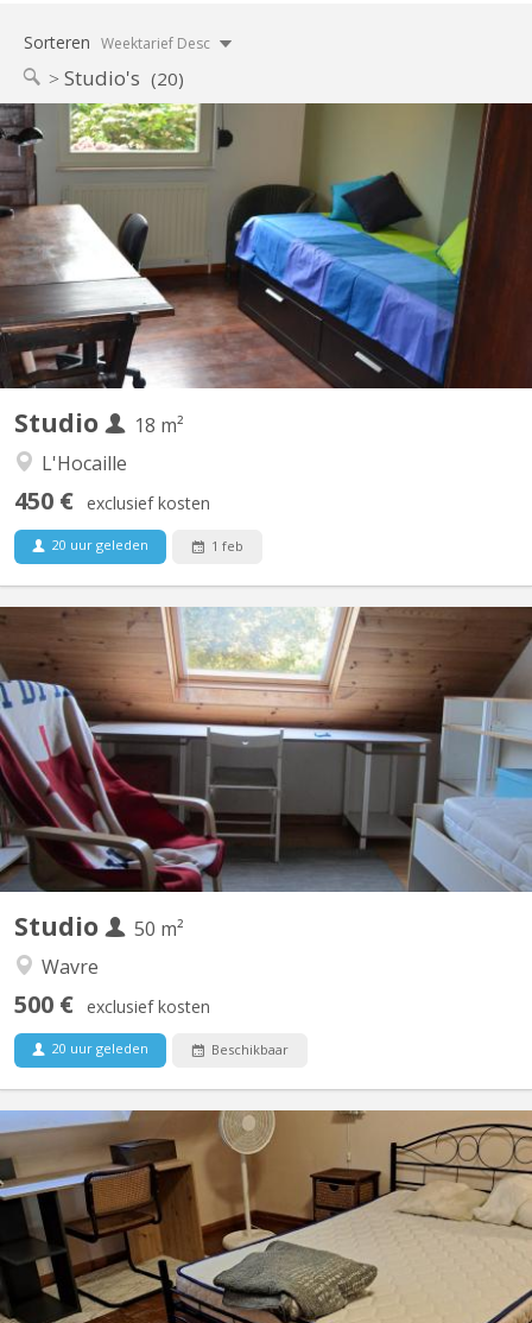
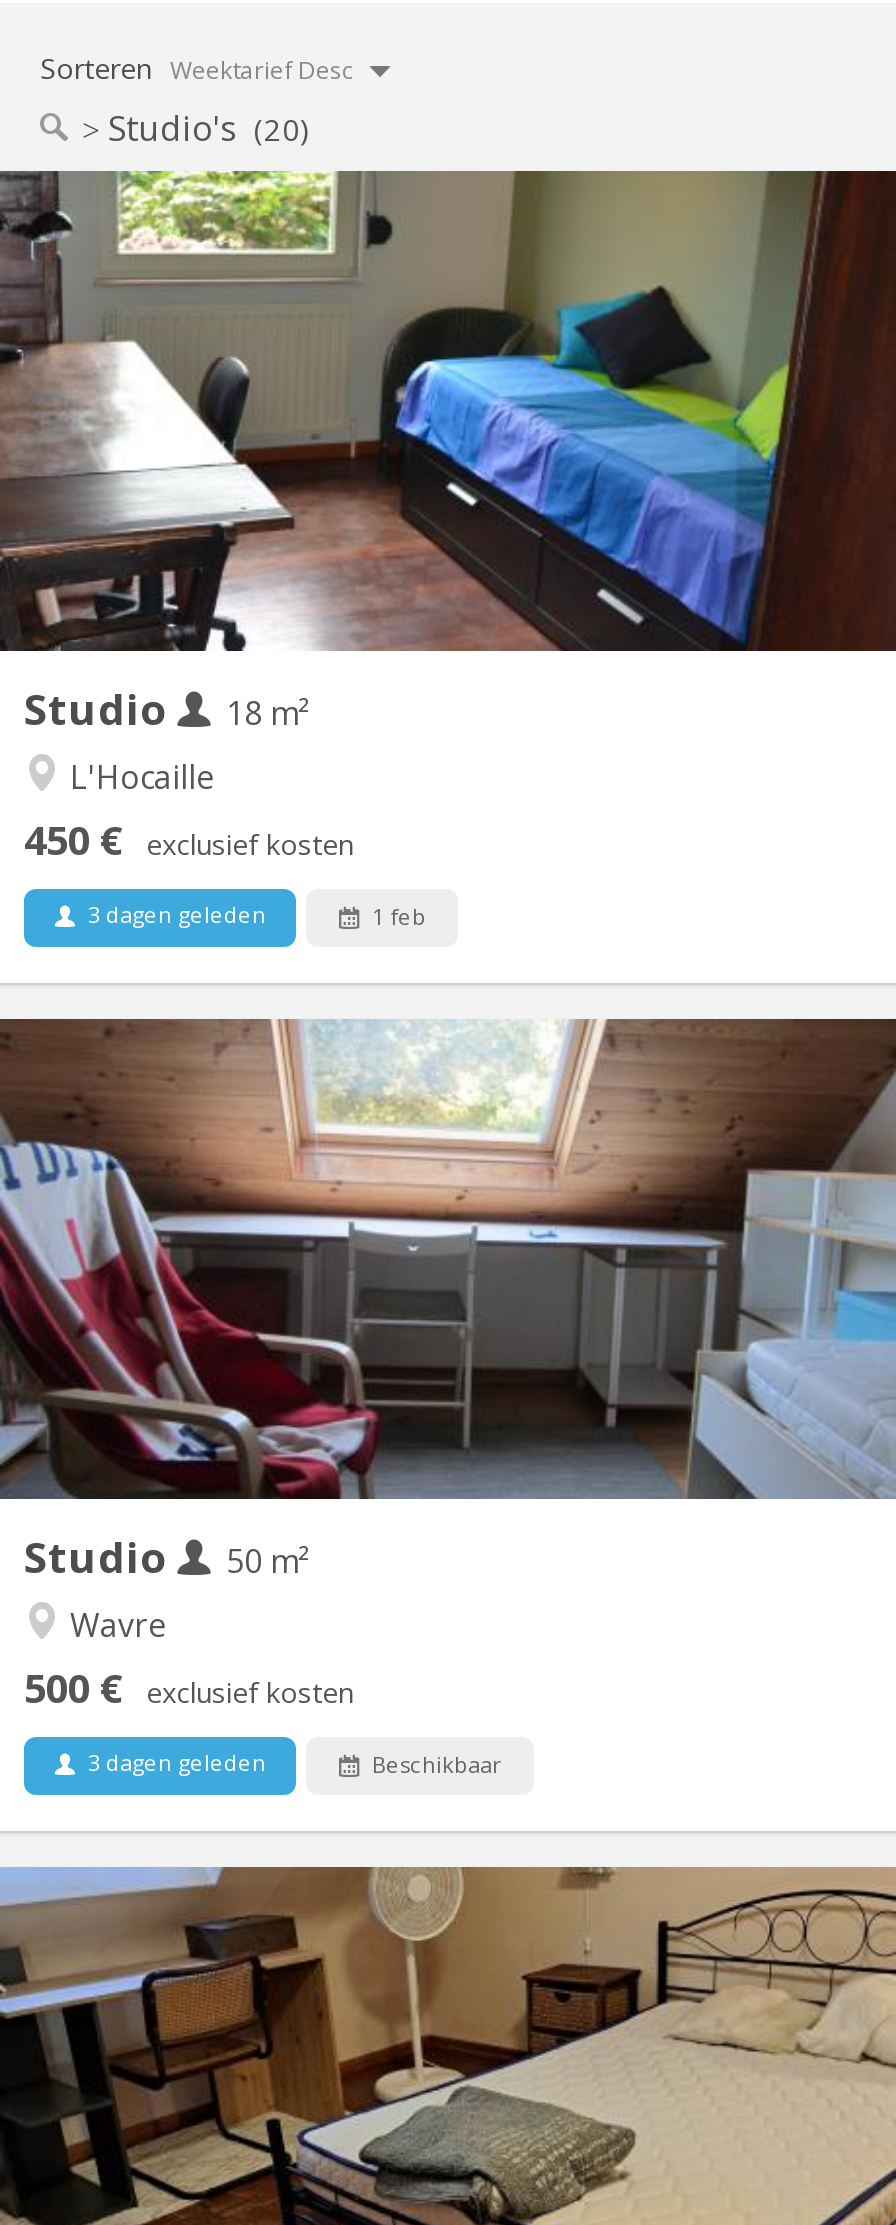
- 20 uur geleden
+ 3 dagen geleden

- 20 uur geleden
+ 3 dagen geleden
